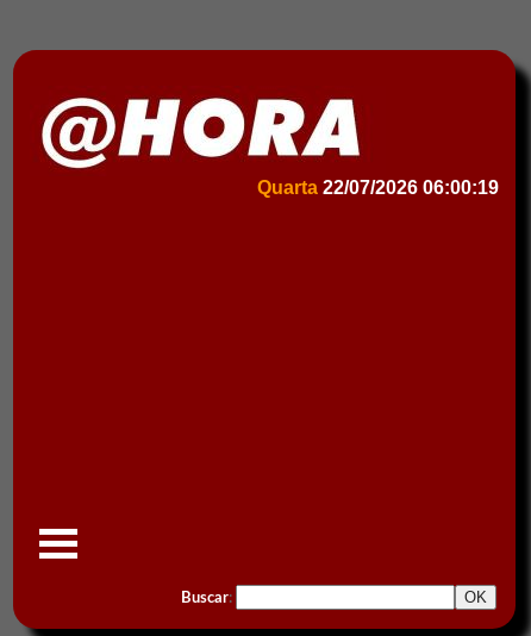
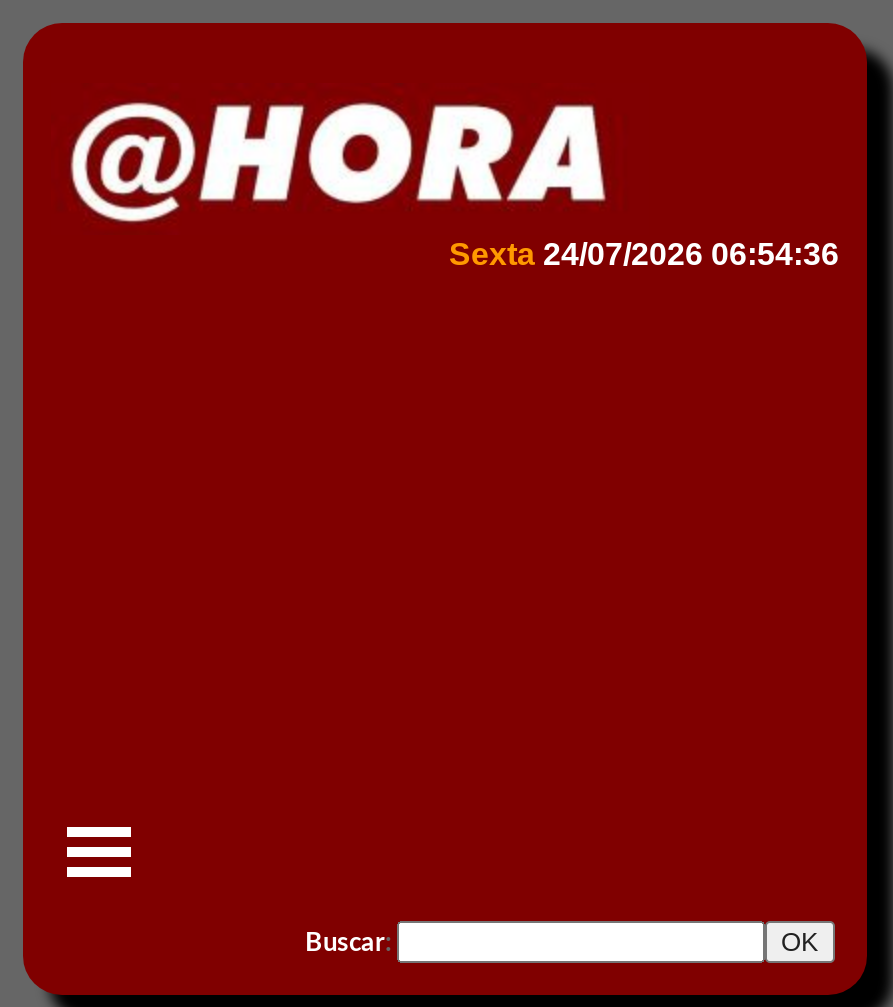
- Quarta 22/07/2026 06:00:19
+ Sexta 24/07/2026 06:54:36
